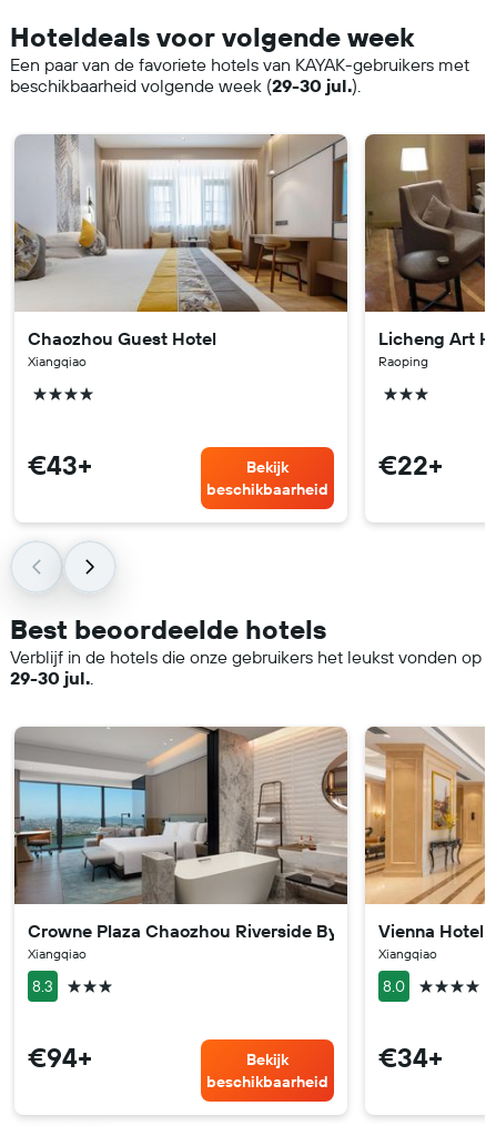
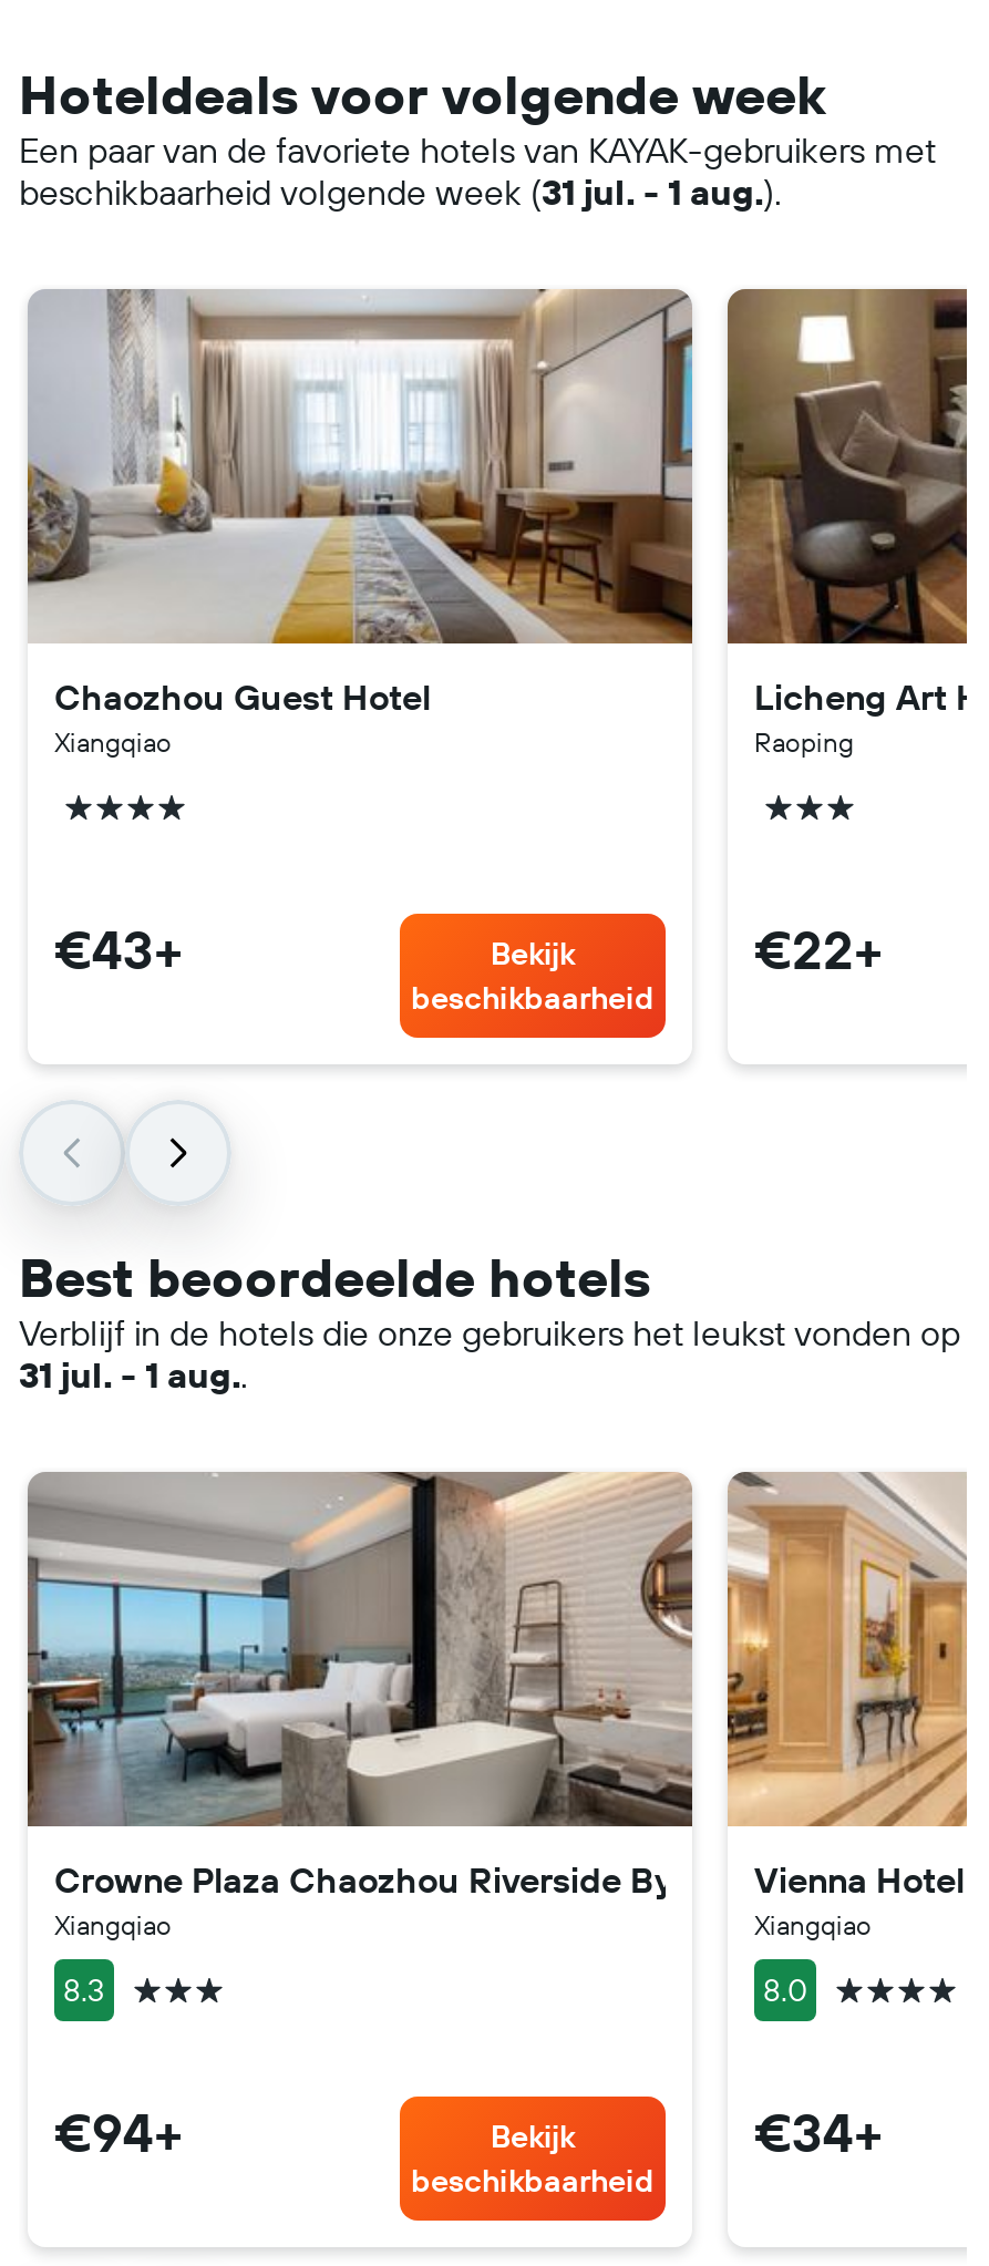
- beschikbaarheid volgende week (29-30 jul.).
+ beschikbaarheid volgende week (31 jul. - 1 aug.).

- 29-30 jul..
+ 31 jul. - 1 aug..
